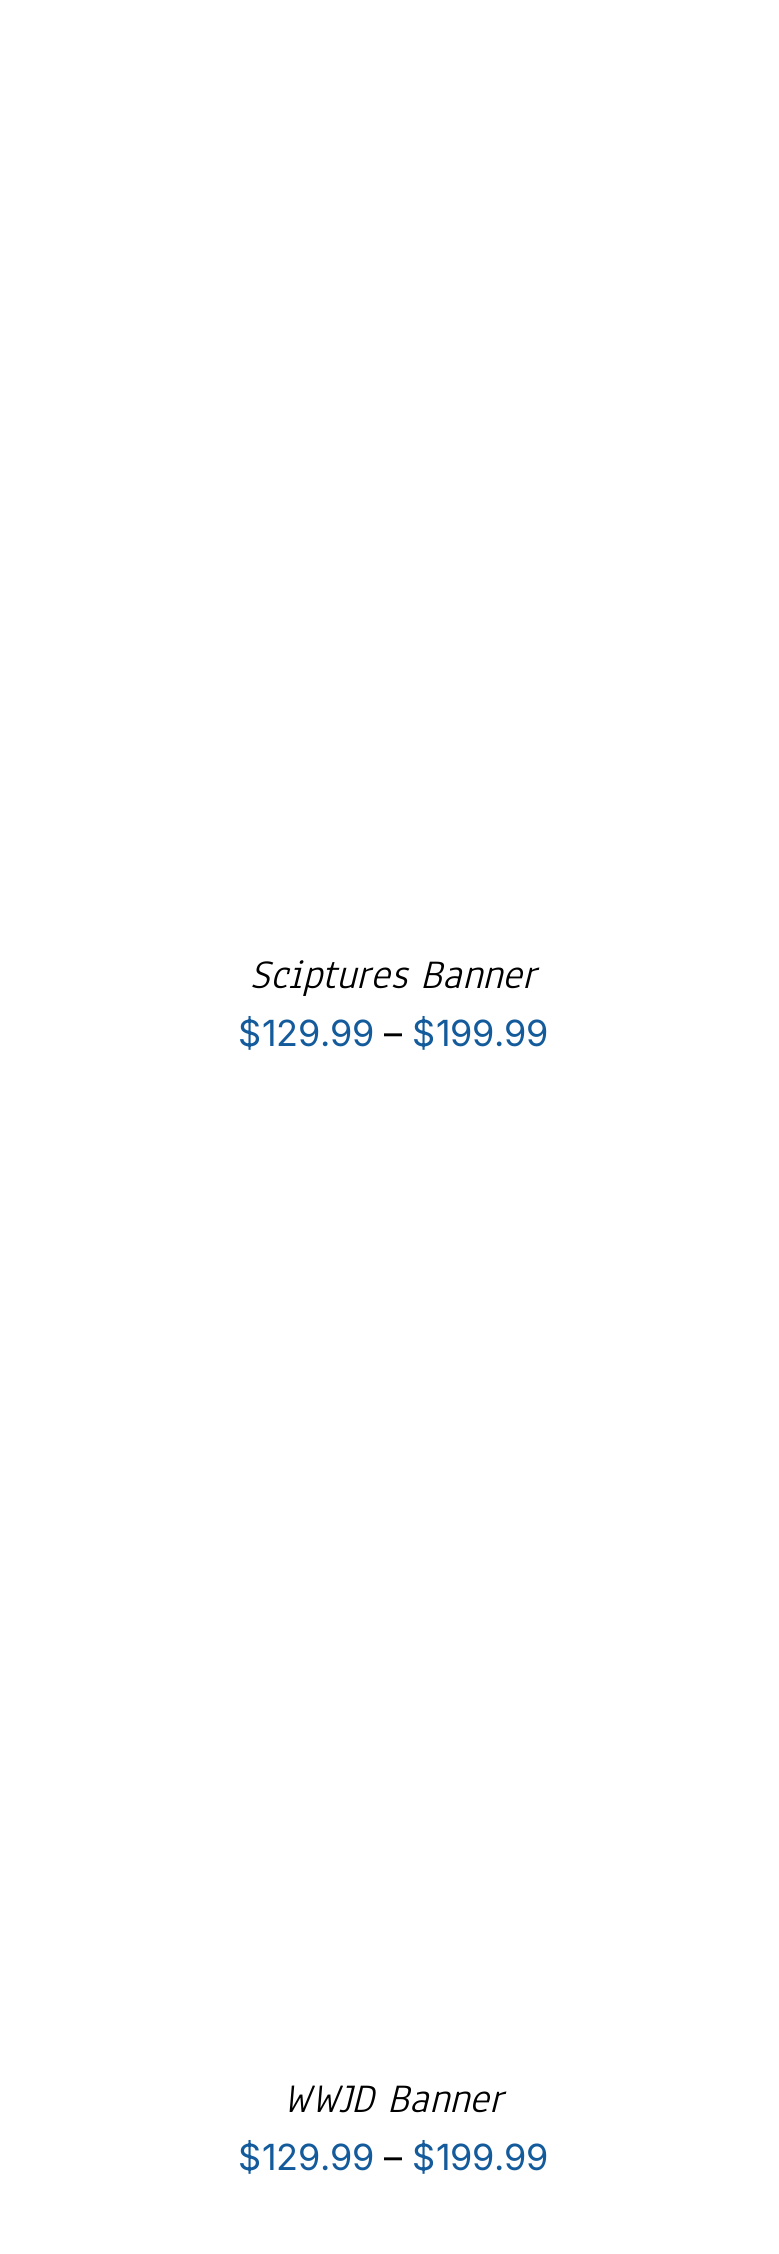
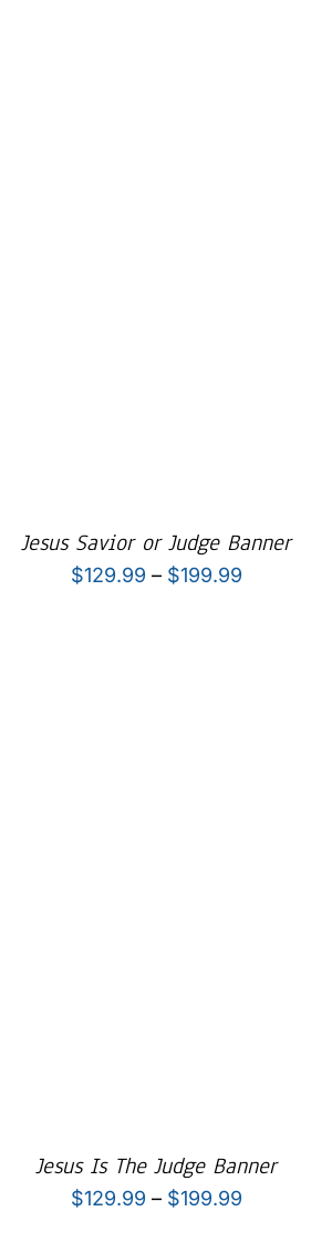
- Sciptures Banner
+ Jesus Savior or Judge Banner

- WWJD Banner
+ Jesus Is The Judge Banner
